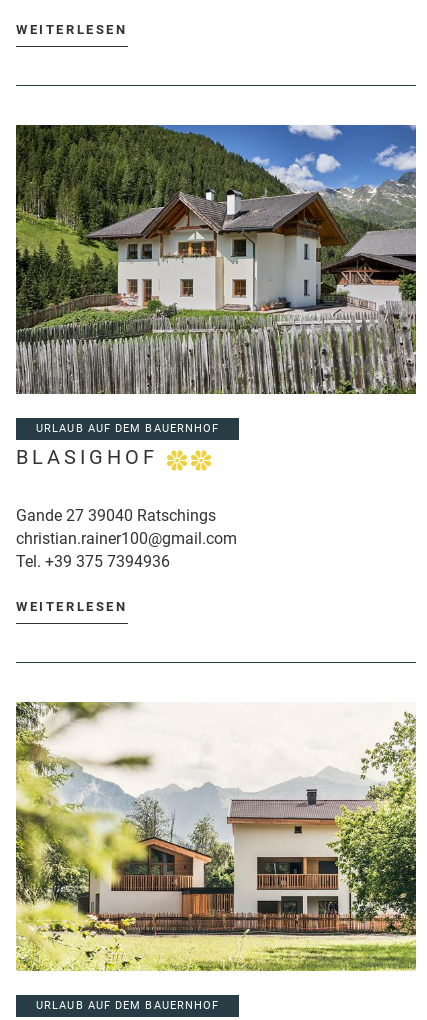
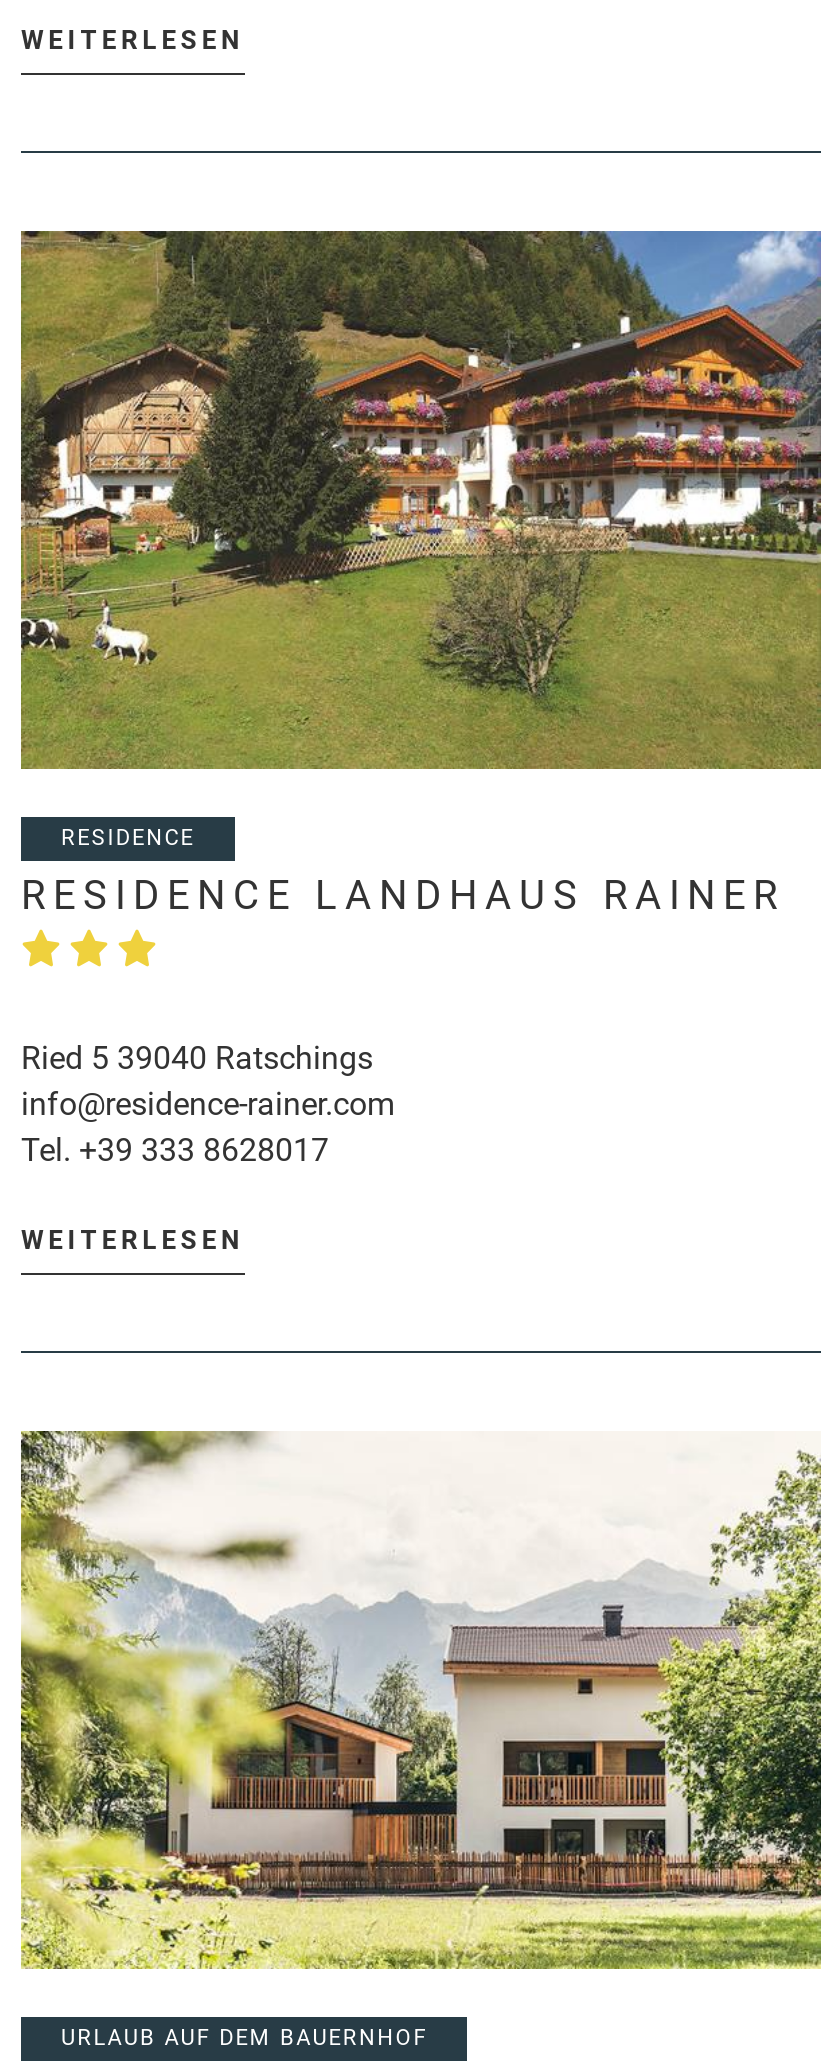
- [image]
- URLAUB AUF DEM BAUERNHOF
- BLASIGHOF
+ [image]
+ RESIDENCE
+ RESIDENCE LANDHAUS RAINER

- Gande 27 39040 Ratschings
- christian.rainer100@gmail.com
- Tel. +39 375 7394936
+ Ried 5 39040 Ratschings
+ info@residence-rainer.com
+ Tel. +39 333 8628017
